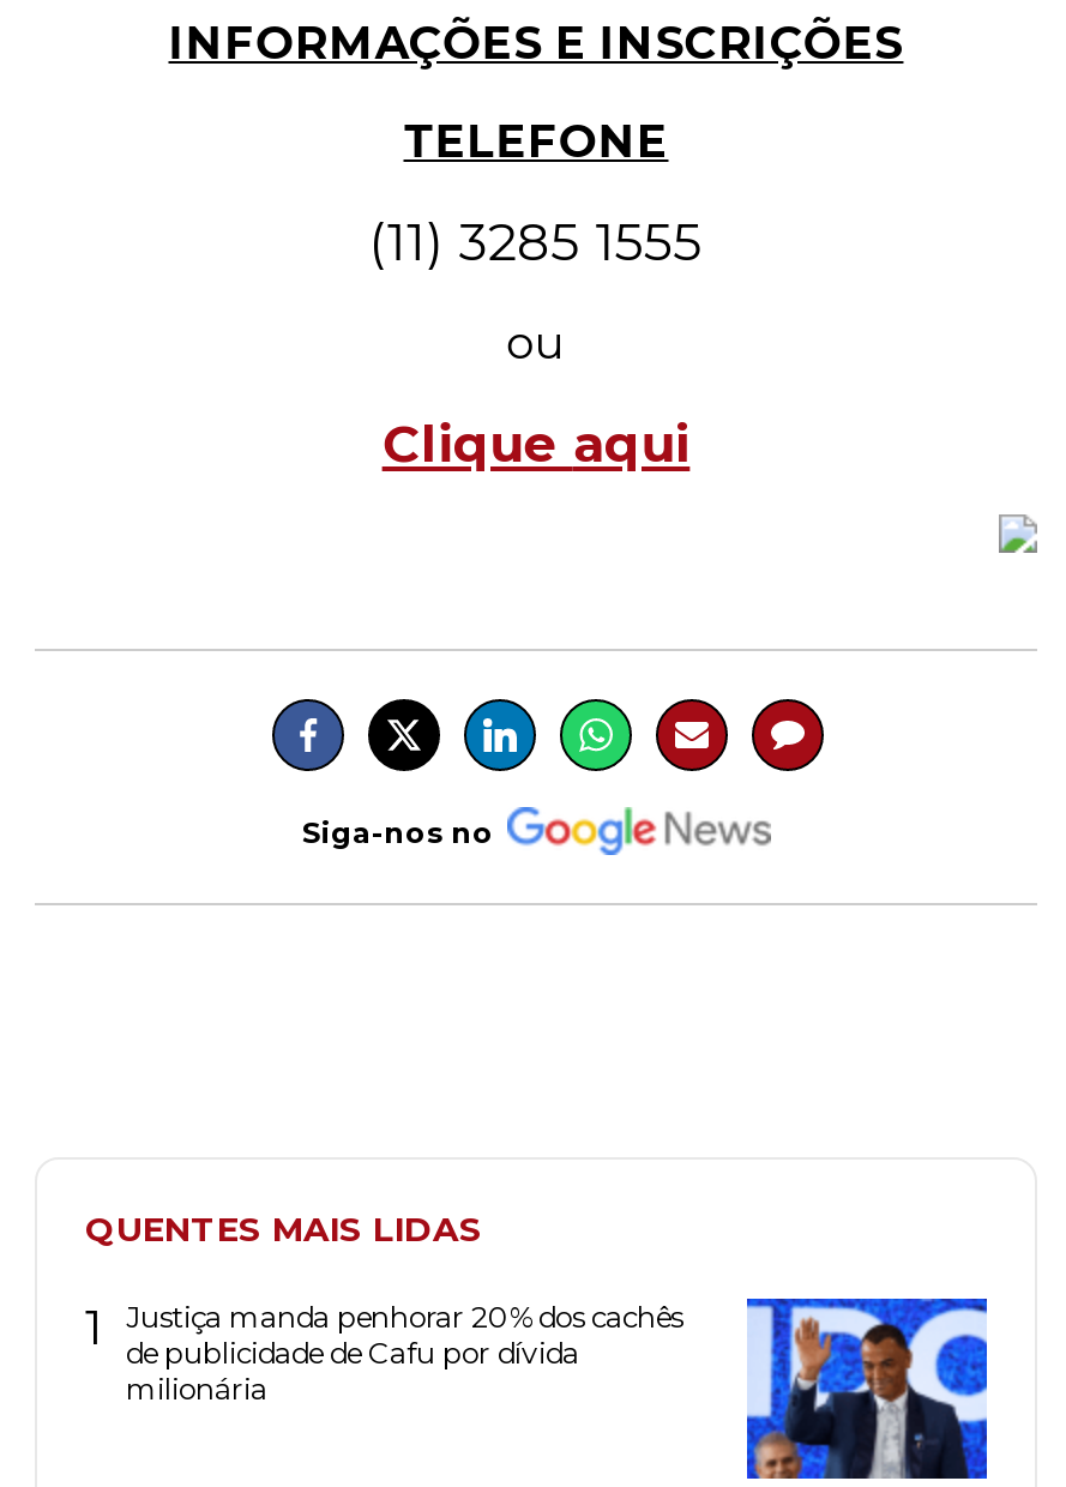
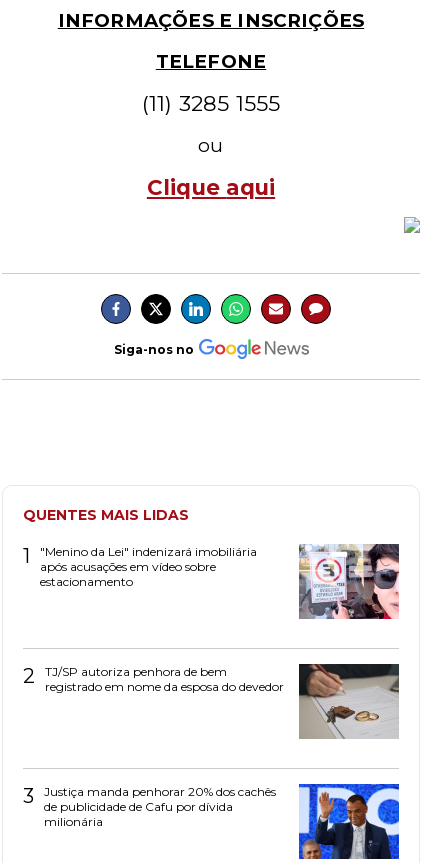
+ [image]

+ 3

+ [image]
+ 2
+ TJ/SP autoriza penhora de bem
+ registrado em nome da esposa do devedor

+ "Menino da Lei" indenizará imobiliária
+ após acusações em vídeo sobre
+ estacionamento
